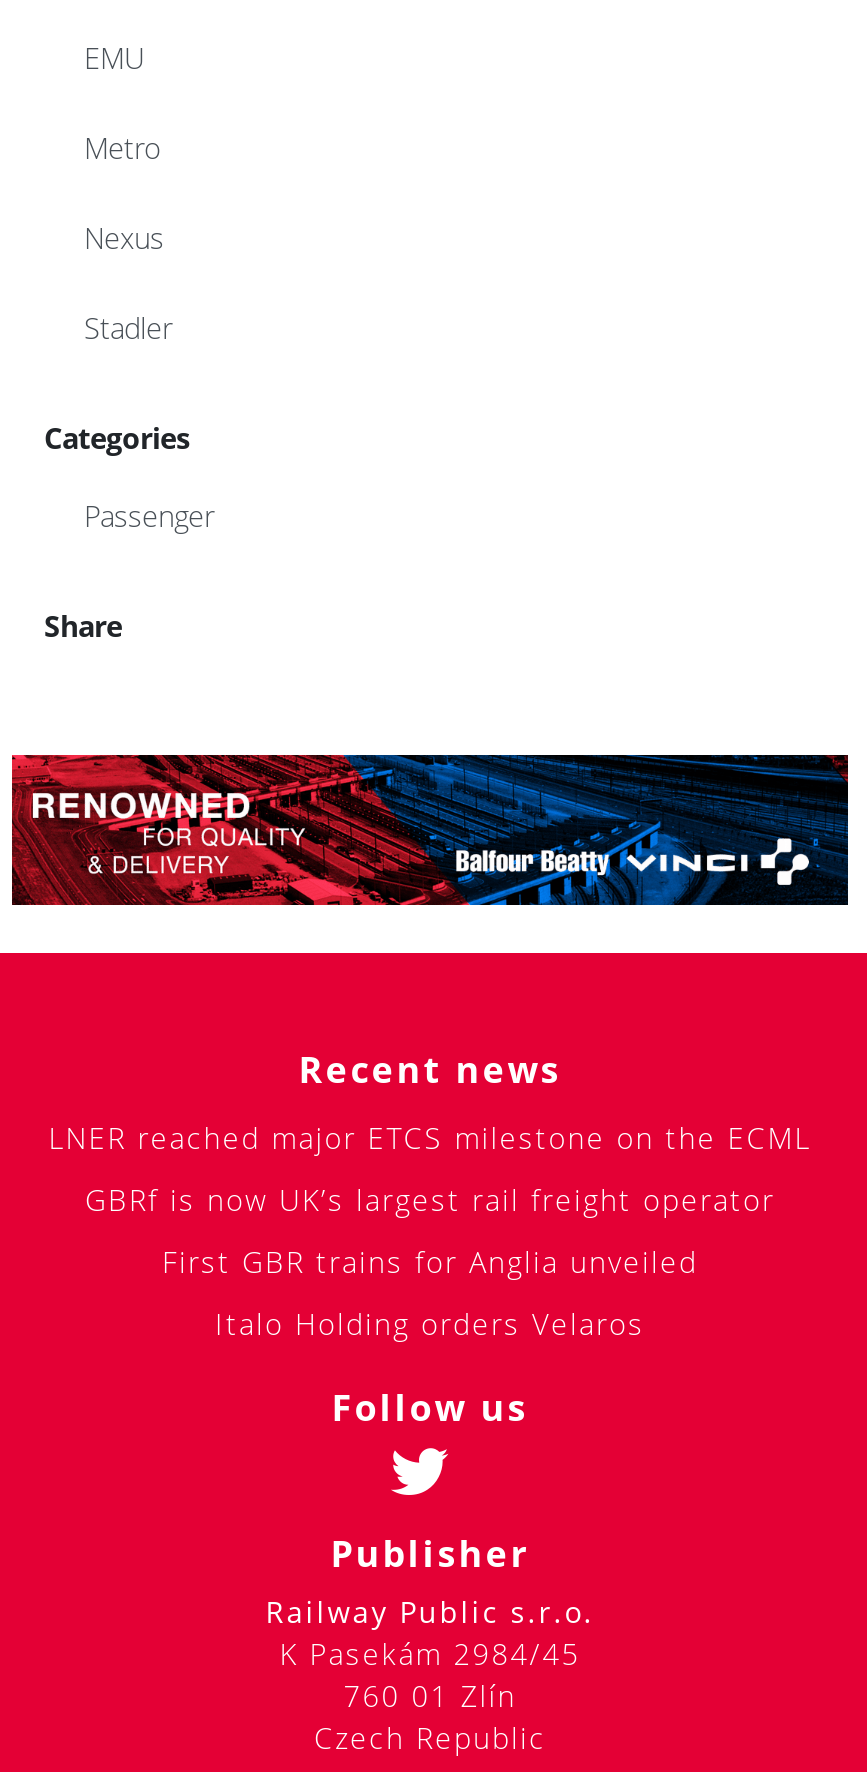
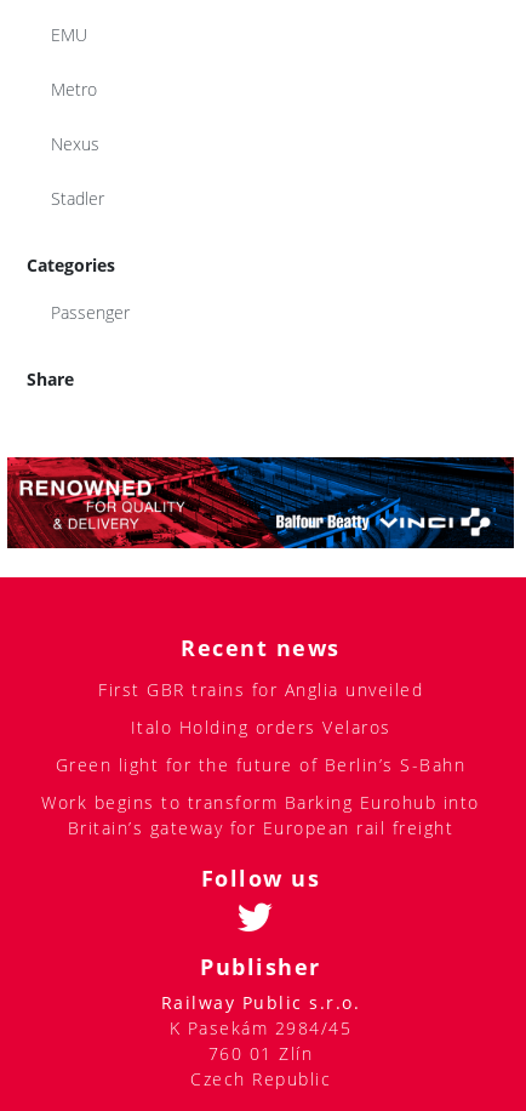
- LNER reached major ETCS milestone on the ECML
- GBRf is now UK’s largest rail freight operator

moved up: First GBR trains for Anglia unveiled | Italo Holding orders Velaros

+ Green light for the future of Berlin’s S-Bahn
+ Work begins to transform Barking Eurohub into
+ Britain’s gateway for European rail freight
